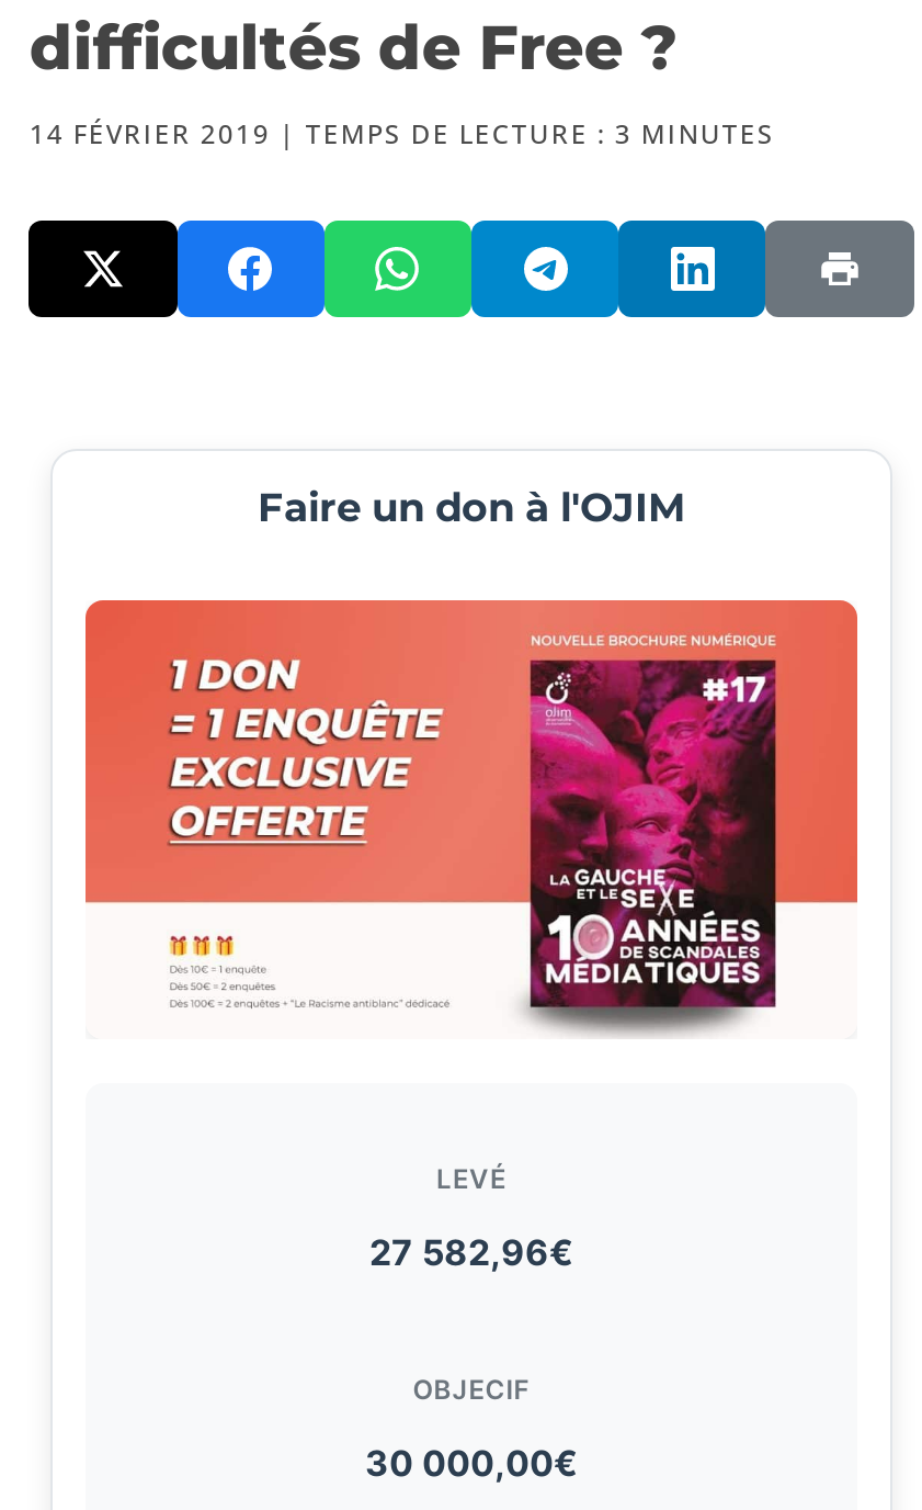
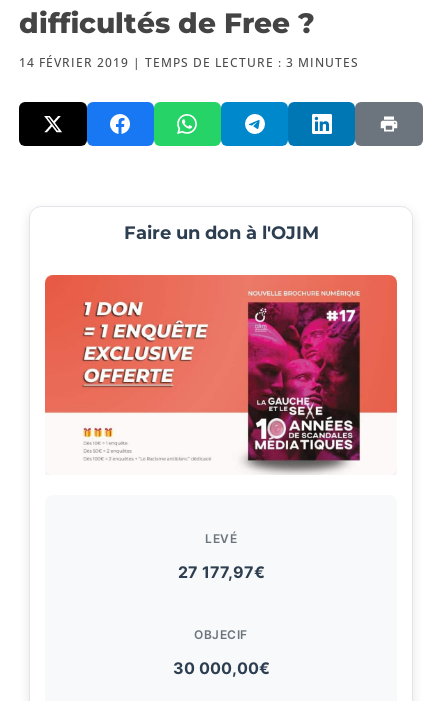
- 27 582,96€
+ 27 177,97€
